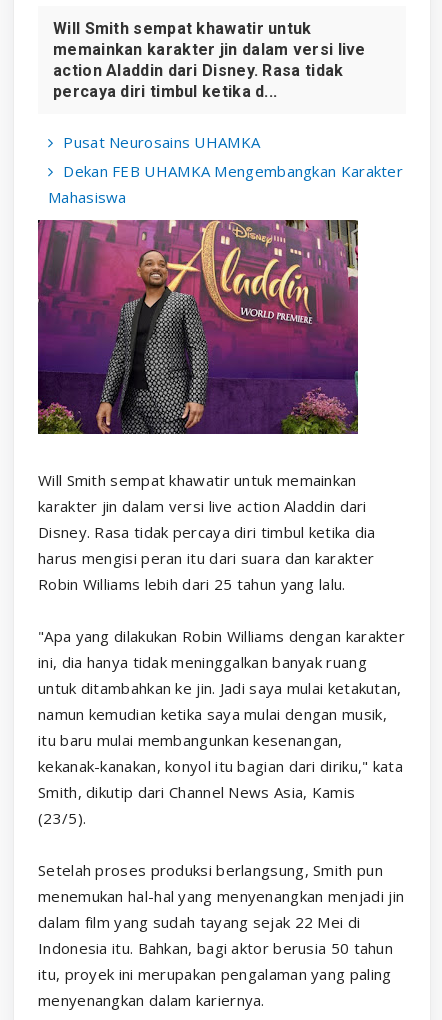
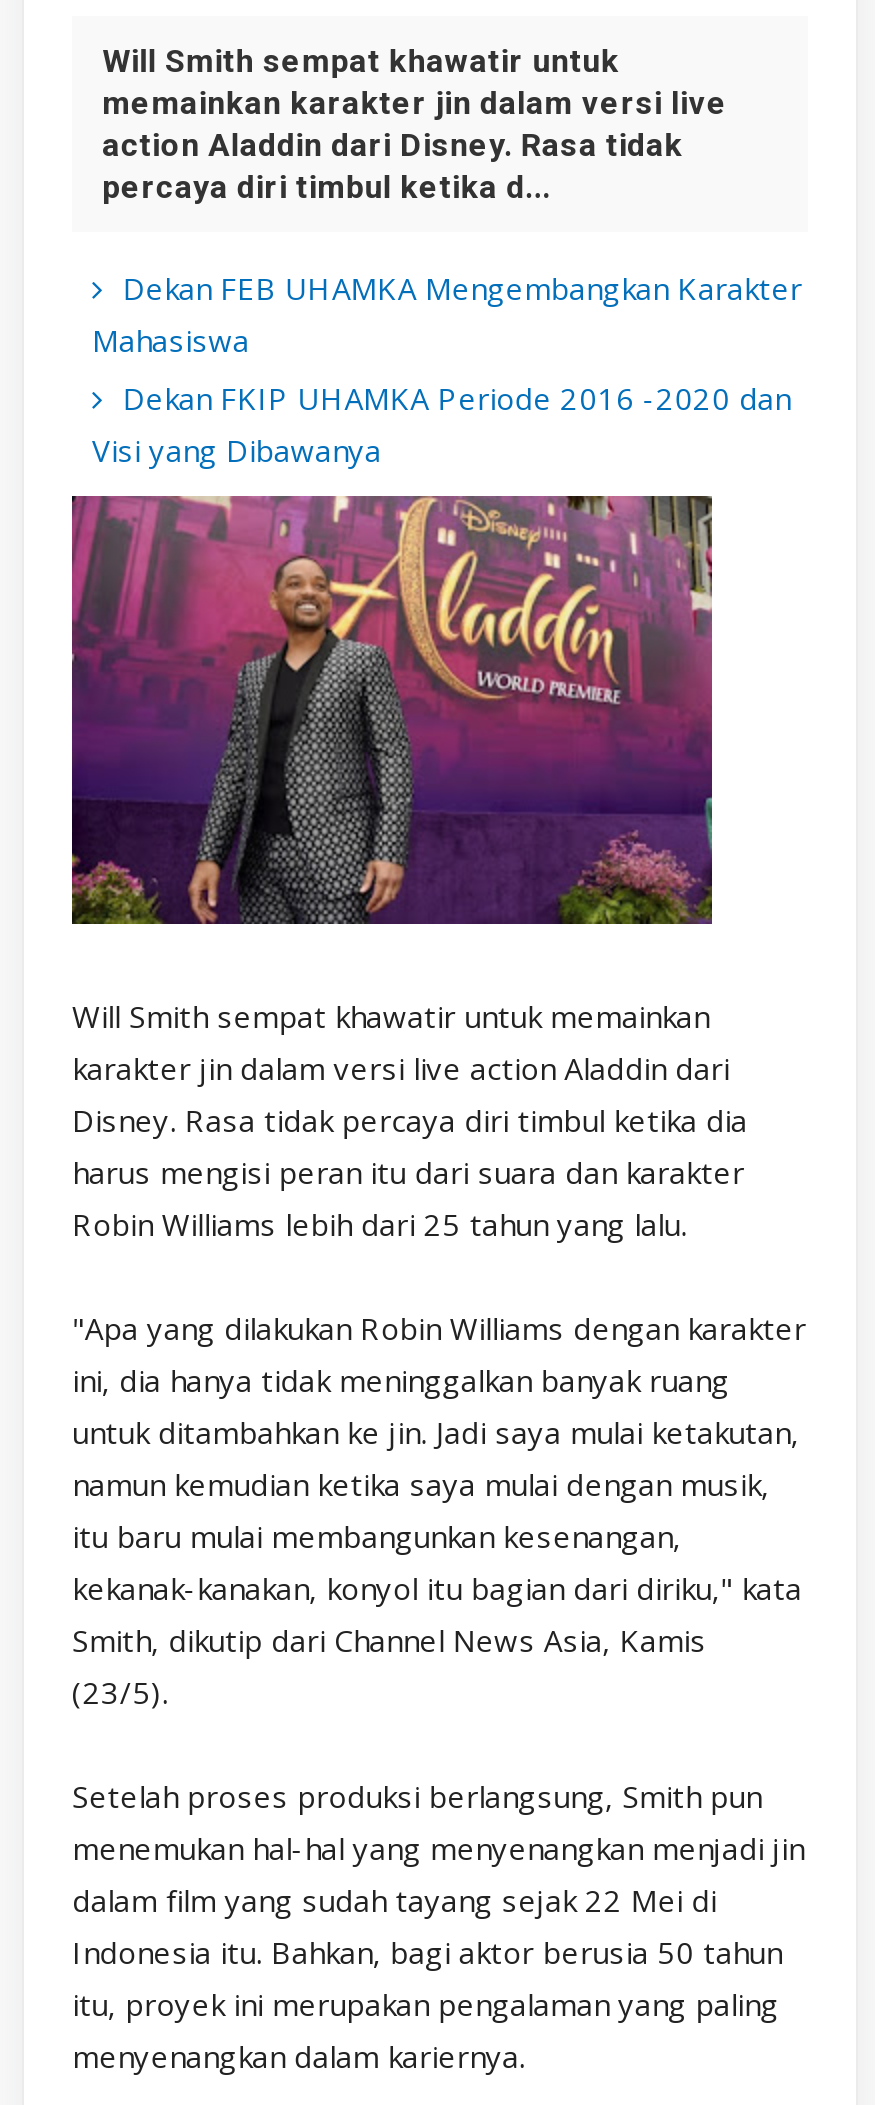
- Pusat Neurosains UHAMKA

moved up: Dekan FEB UHAMKA Mengembangkan Karakter | Mahasiswa

+ Dekan FKIP UHAMKA Periode 2016 -2020 dan
+ Visi yang Dibawanya
